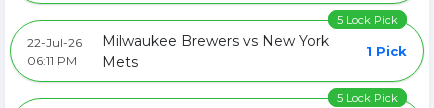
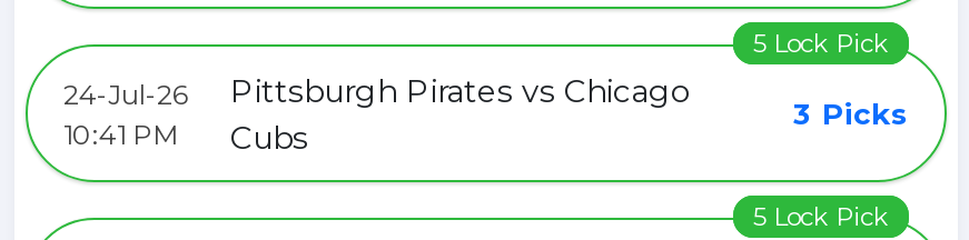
- 22-Jul-26
- 06:11 PM
+ 24-Jul-26
+ 10:41 PM

- Milwaukee Brewers vs New York
- Mets
+ Pittsburgh Pirates vs Chicago
+ Cubs

- 1 Pick
+ 3 Picks
